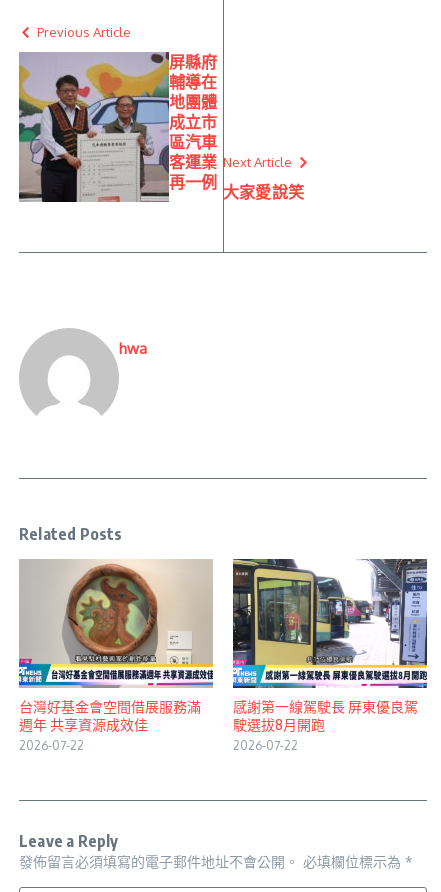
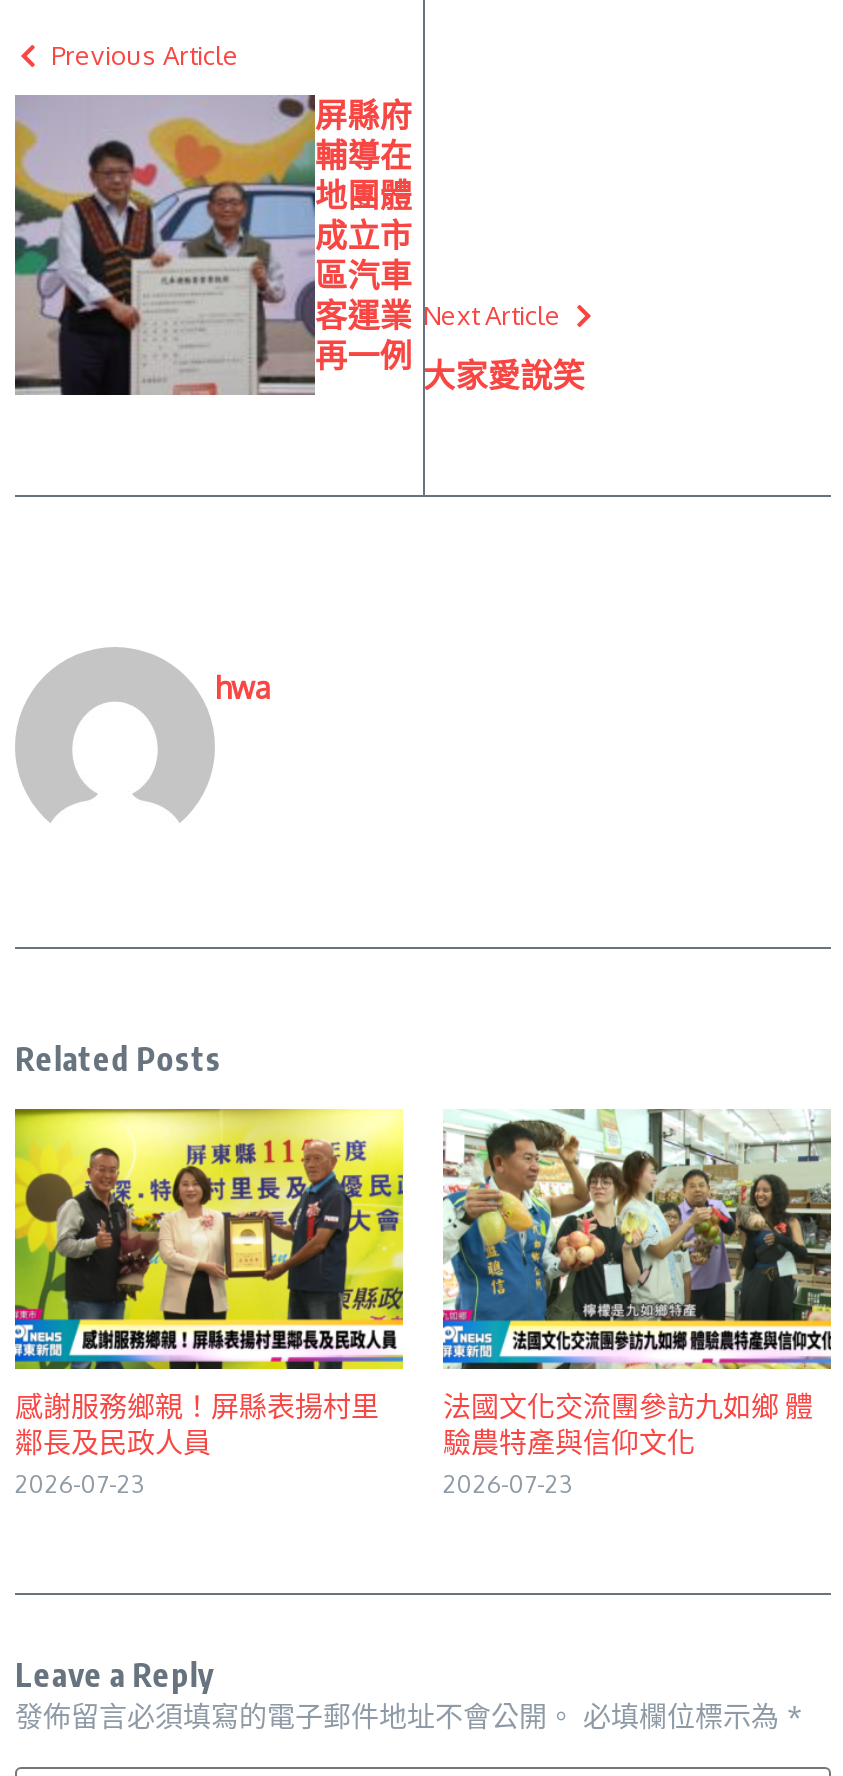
- [image]
- 台灣好基金會空間借展服務滿
- 週年 共享資源成效佳
- 2026-07-22
+ [image]
+ 感謝服務鄉親！屏縣表揚村里
+ 鄰長及民政人員
+ 2026-07-23

- [image]
- 感謝第一線駕駛長 屏東優良駕
- 駛選拔8月開跑
- 2026-07-22
+ [image]
+ 法國文化交流團參訪九如鄉 體
+ 驗農特產與信仰文化
+ 2026-07-23
